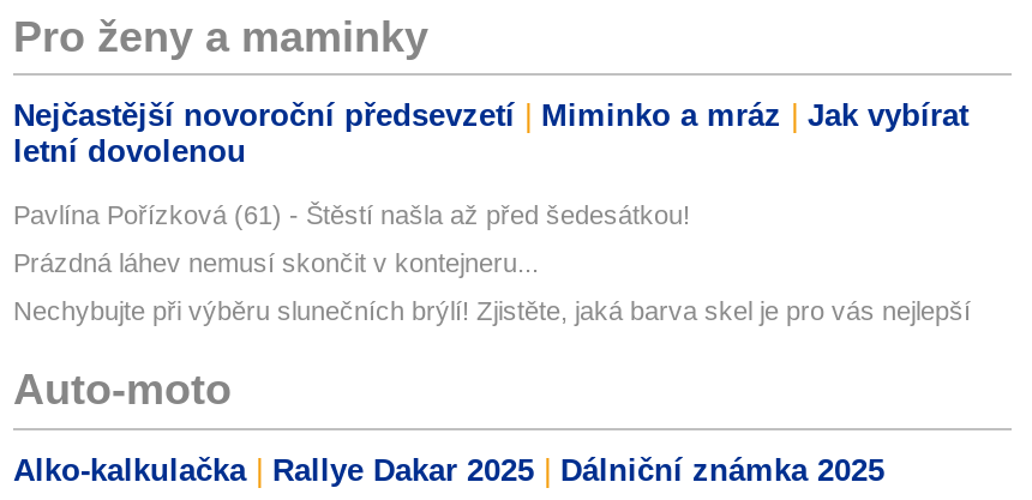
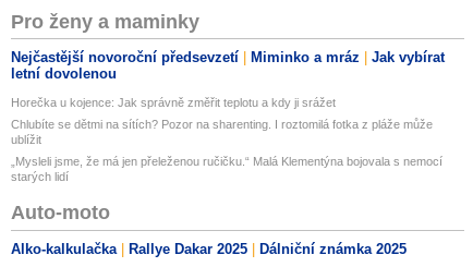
- Pavlína Pořízková (61) - Štěstí našla až před šedesátkou!
+ Horečka u kojence: Jak správně změřit teplotu a kdy ji srážet

- Prázdná láhev nemusí skončit v kontejneru...
+ Chlubíte se dětmi na sítích? Pozor na sharenting. I roztomilá fotka z pláže může
+ ublížit

- Nechybujte při výběru slunečních brýlí! Zjistěte, jaká barva skel je pro vás nejlepší
+ „Mysleli jsme, že má jen přeleženou ručičku.“ Malá Klementýna bojovala s nemocí
+ starých lidí
